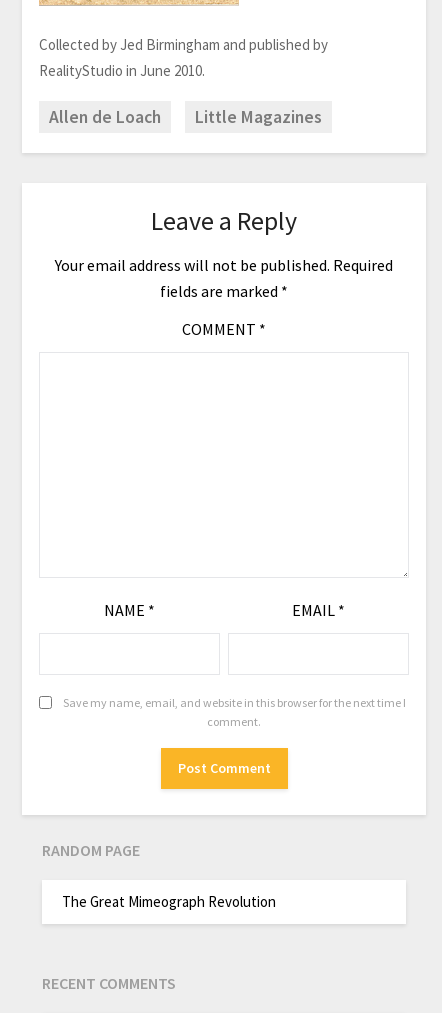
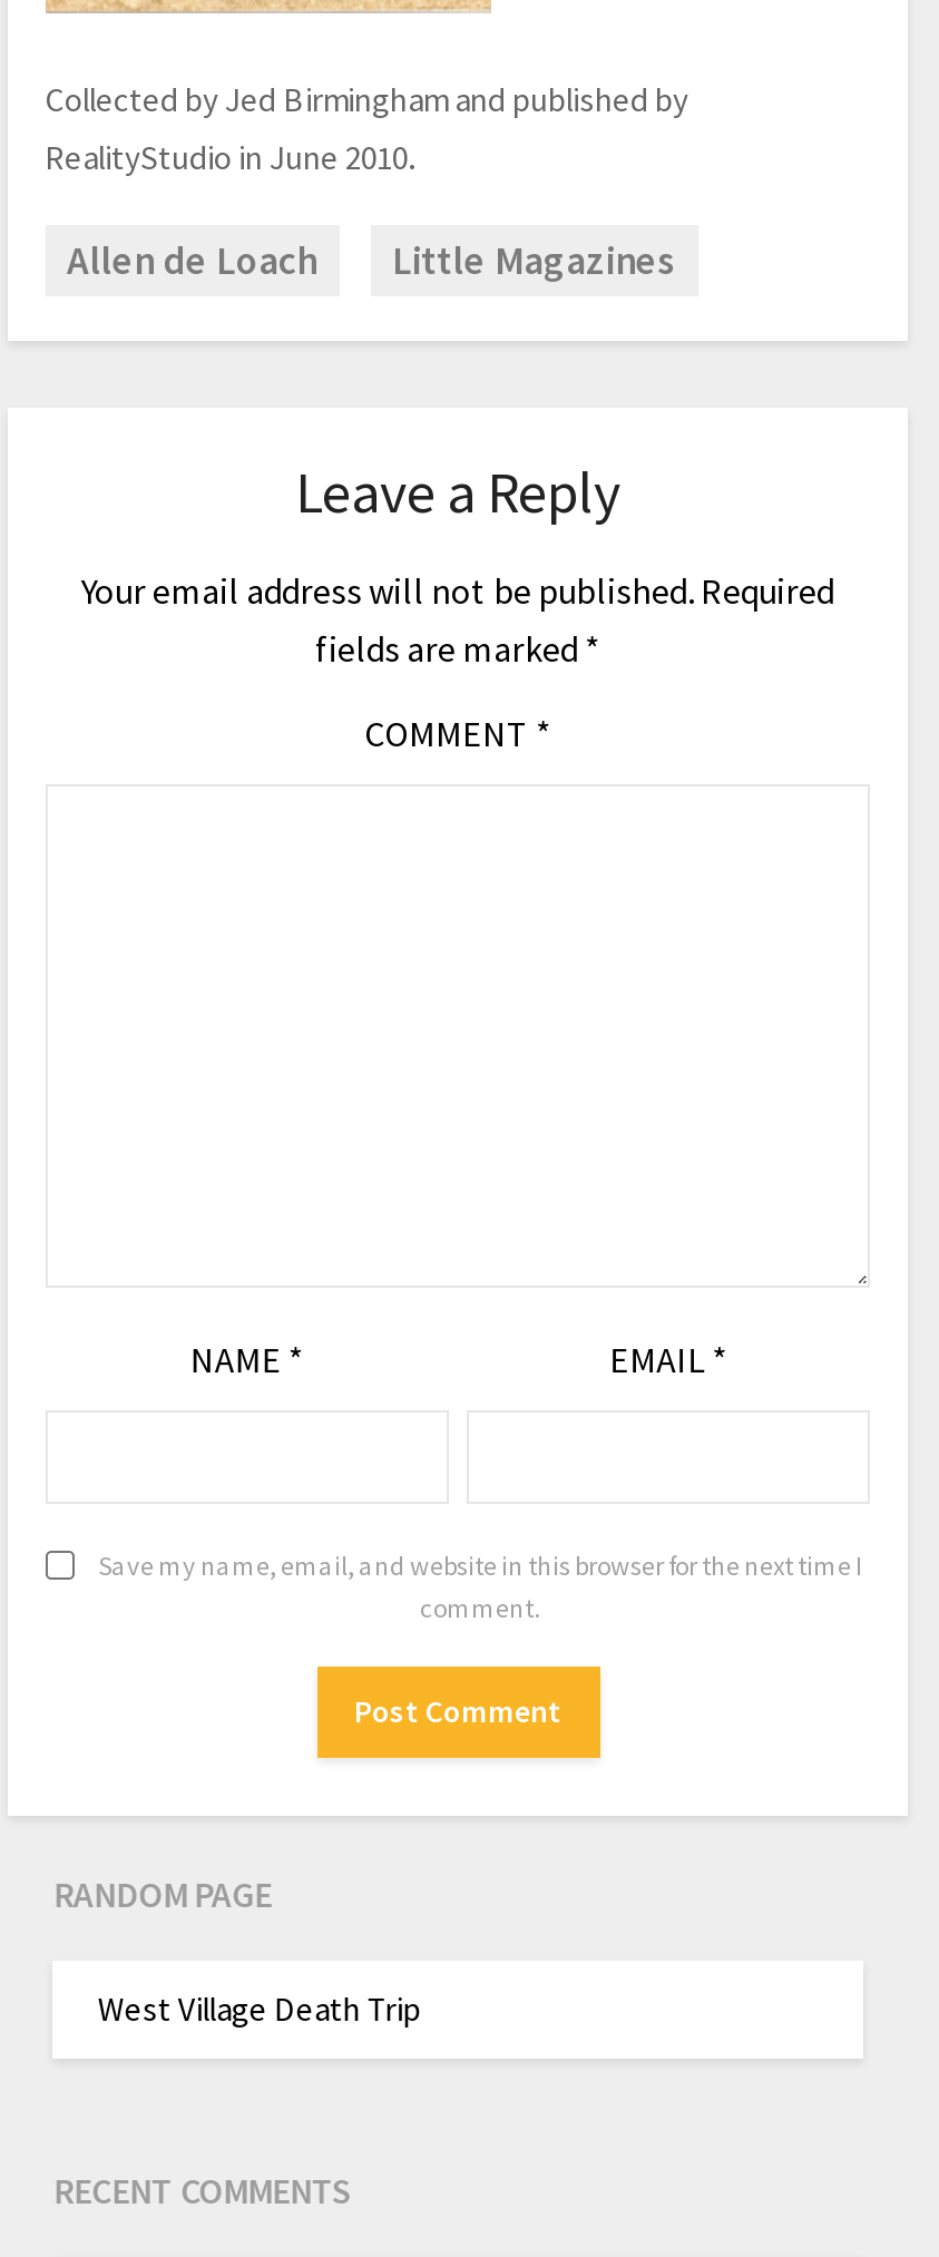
- The Great Mimeograph Revolution
+ West Village Death Trip
